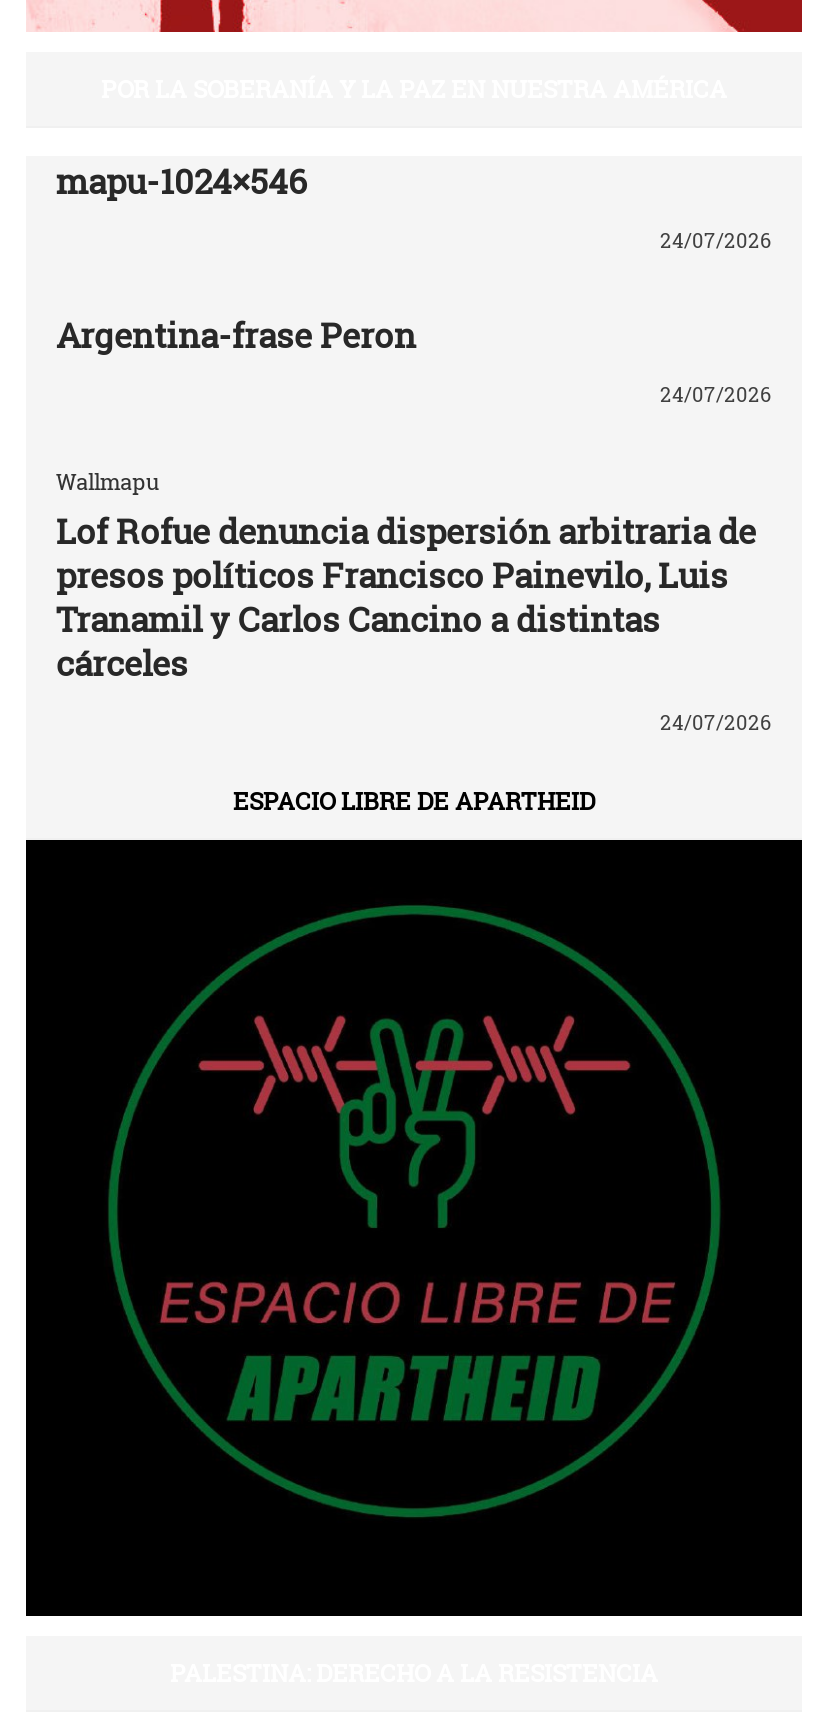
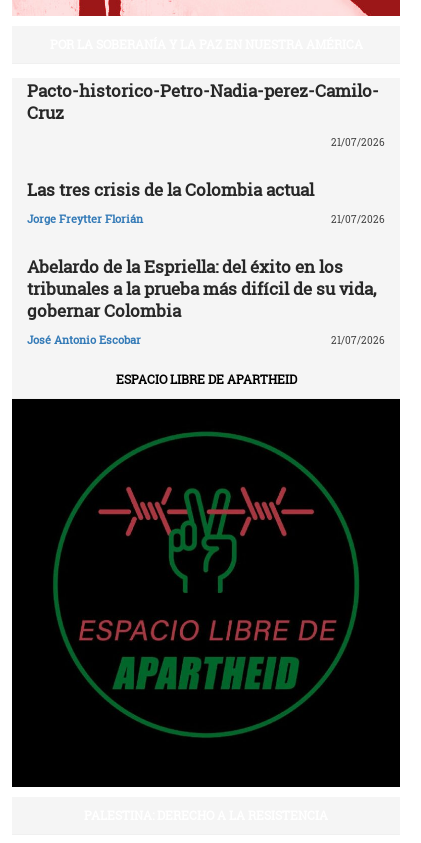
- mapu-1024×546
+ Pacto-historico-Petro-Nadia-perez-Camilo-
+ Cruz

- 24/07/2026
+ 21/07/2026

- Argentina-frase Peron
+ Las tres crisis de la Colombia actual

- 24/07/2026
+ Jorge Freytter Florián
+ 21/07/2026

- Wallmapu
- Lof Rofue denuncia dispersión arbitraria de
- presos políticos Francisco Painevilo, Luis
- Tranamil y Carlos Cancino a distintas
- cárceles
+ Abelardo de la Espriella: del éxito en los
+ tribunales a la prueba más difícil de su vida,
+ gobernar Colombia

- 24/07/2026
+ José Antonio Escobar
+ 21/07/2026
